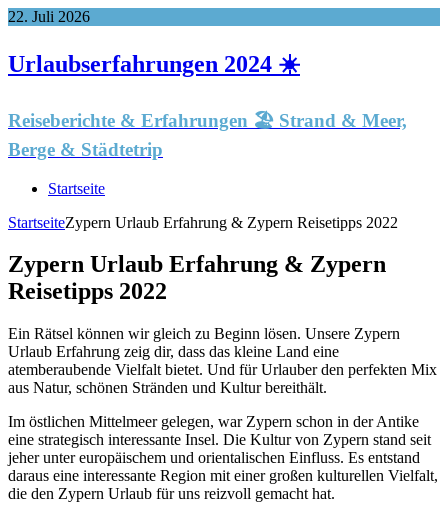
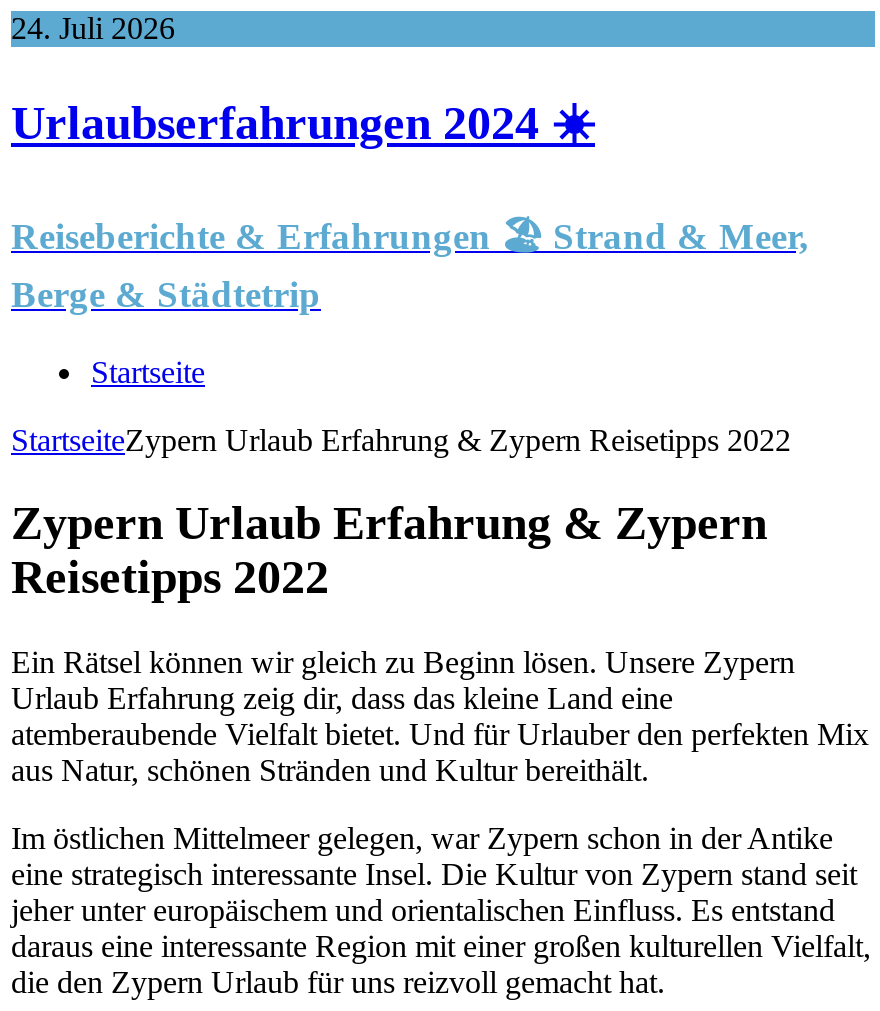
- 22. Juli 2026
+ 24. Juli 2026
